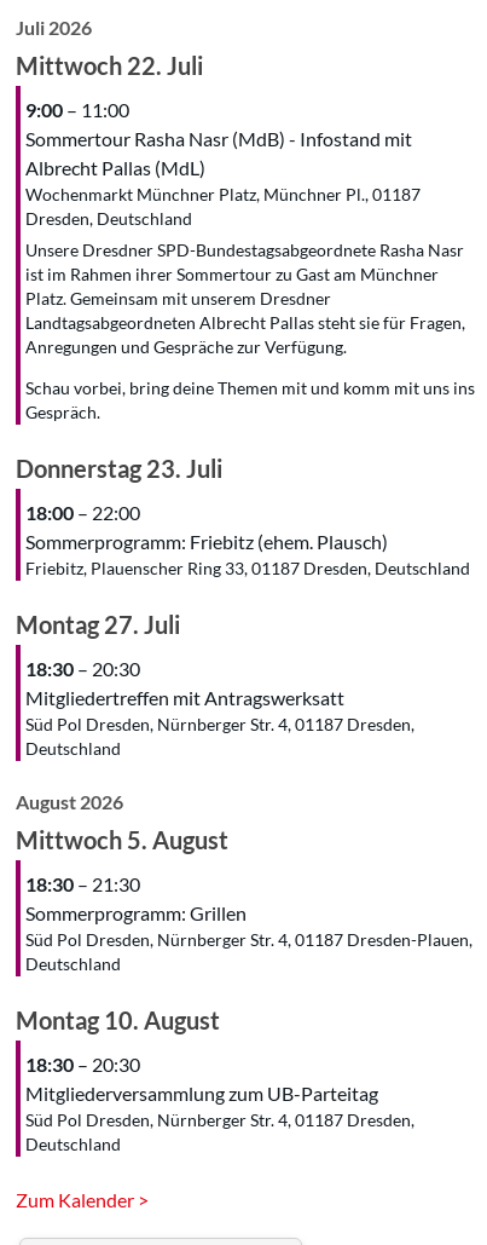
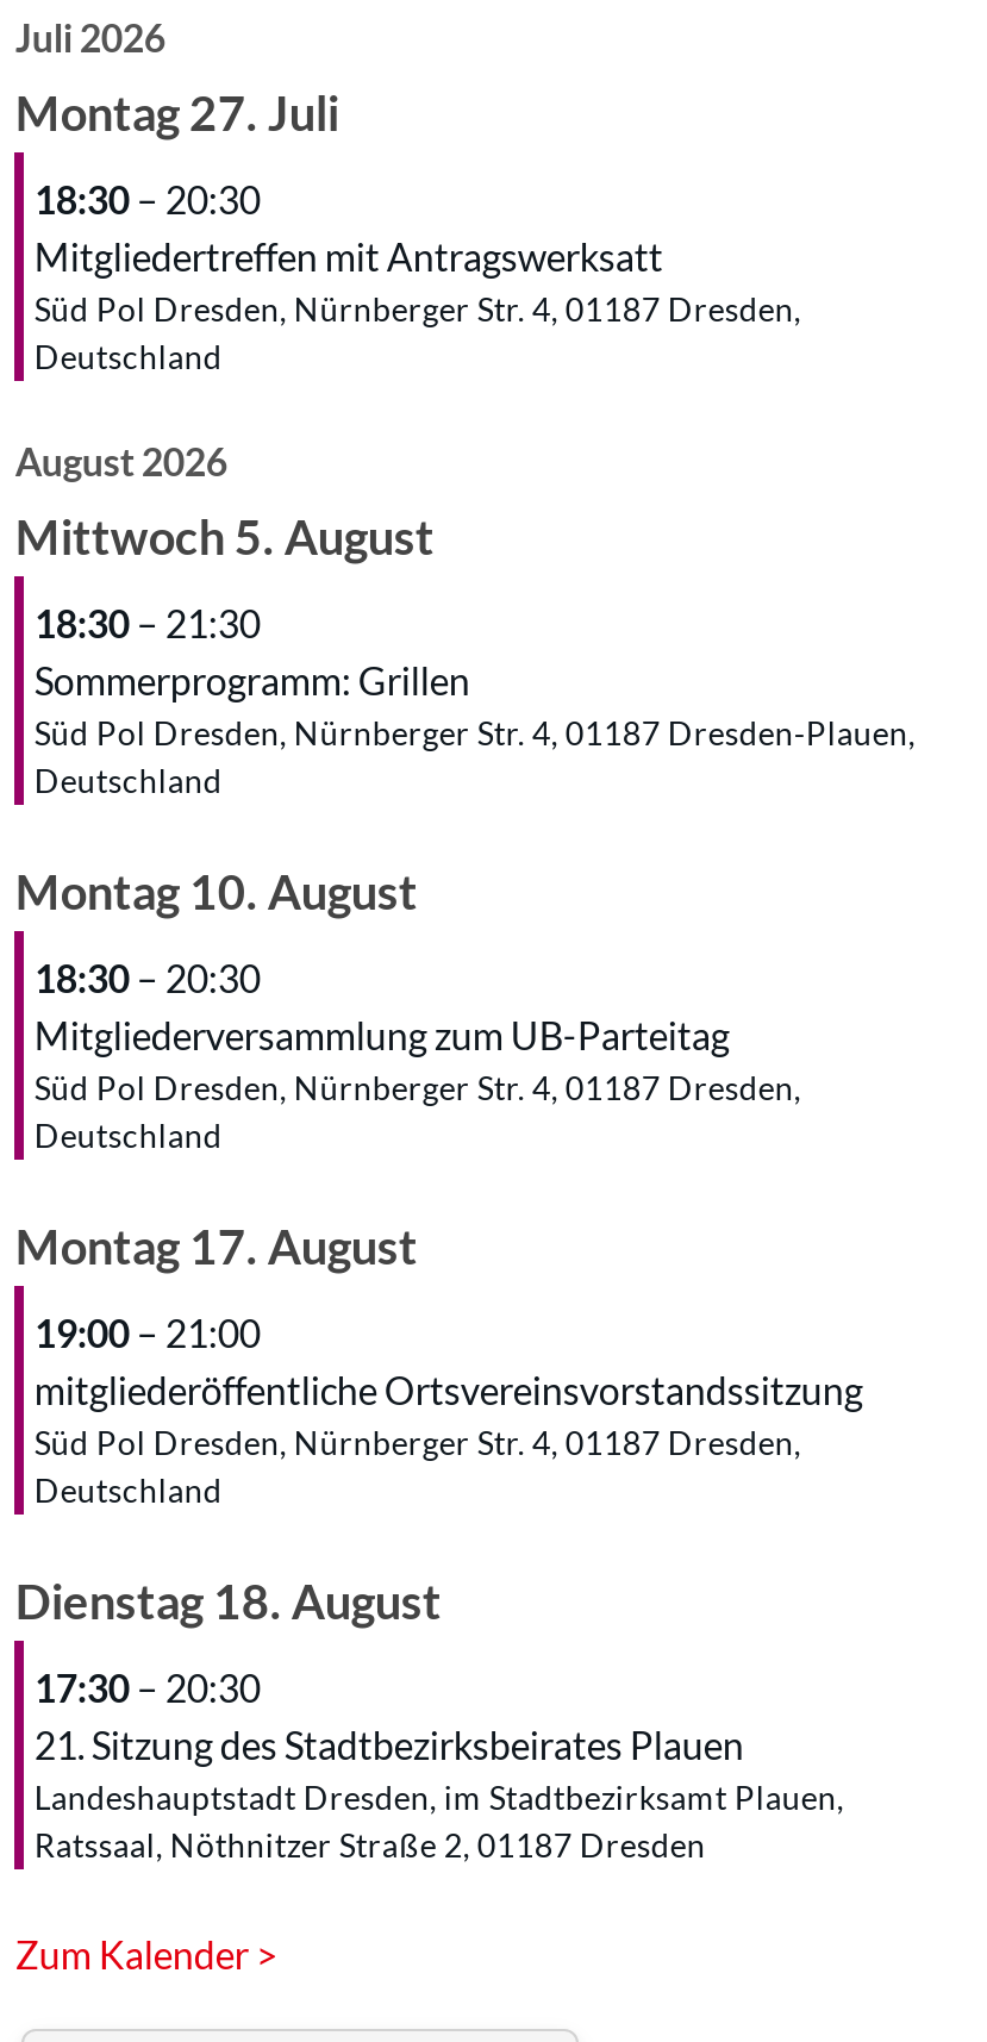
- Mittwoch 22. Juli
- 9:00 – 11:00
- Sommertour Rasha Nasr (MdB) - Infostand mit
- Albrecht Pallas (MdL)
- Wochenmarkt Münchner Platz, Münchner Pl., 01187
- Dresden, Deutschland
- Unsere Dresdner SPD-Bundestagsabgeordnete Rasha Nasr
- ist im Rahmen ihrer Sommertour zu Gast am Münchner
- Platz. Gemeinsam mit unserem Dresdner
- Landtagsabgeordneten Albrecht Pallas steht sie für Fragen,
- Anregungen und Gespräche zur Verfügung.
- Schau vorbei, bring deine Themen mit und komm mit uns ins
- Gespräch.
- Donnerstag 23. Juli
- 18:00 – 22:00
- Sommerprogramm: Friebitz (ehem. Plausch)
- Friebitz, Plauenscher Ring 33, 01187 Dresden, Deutschland

moved up: Montag 27. Juli | 18:30 – 20:30 | Mitgliedertreffen mit Antragswerksatt | ... | Süd Pol Dresden, Nürnberger Str. 4, 01187 Dresden, | Deutschland

+ Montag 17. August
+ 19:00 – 21:00
+ mitgliederöffentliche Ortsvereinsvorstandssitzung
+ Süd Pol Dresden, Nürnberger Str. 4, 01187 Dresden,
+ Deutschland
+ Dienstag 18. August
+ 17:30 – 20:30
+ 21. Sitzung des Stadtbezirksbeirates Plauen
+ Landeshauptstadt Dresden, im Stadtbezirksamt Plauen,
+ Ratssaal, Nöthnitzer Straße 2, 01187 Dresden
